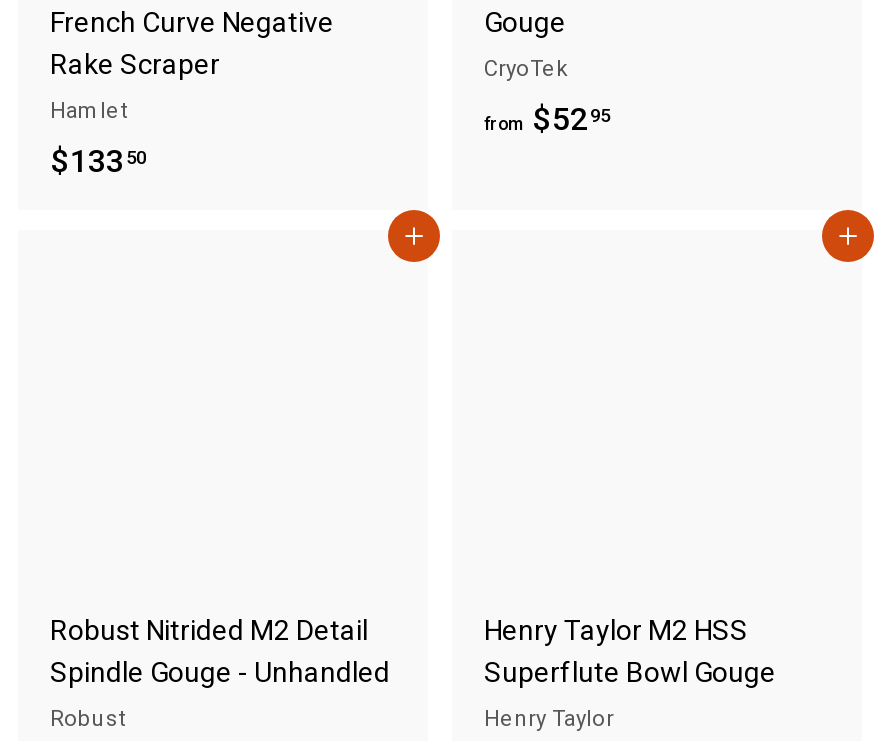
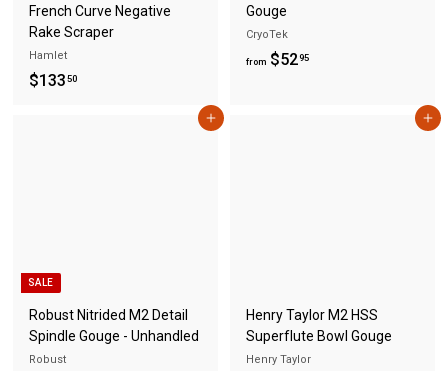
+ SALE
